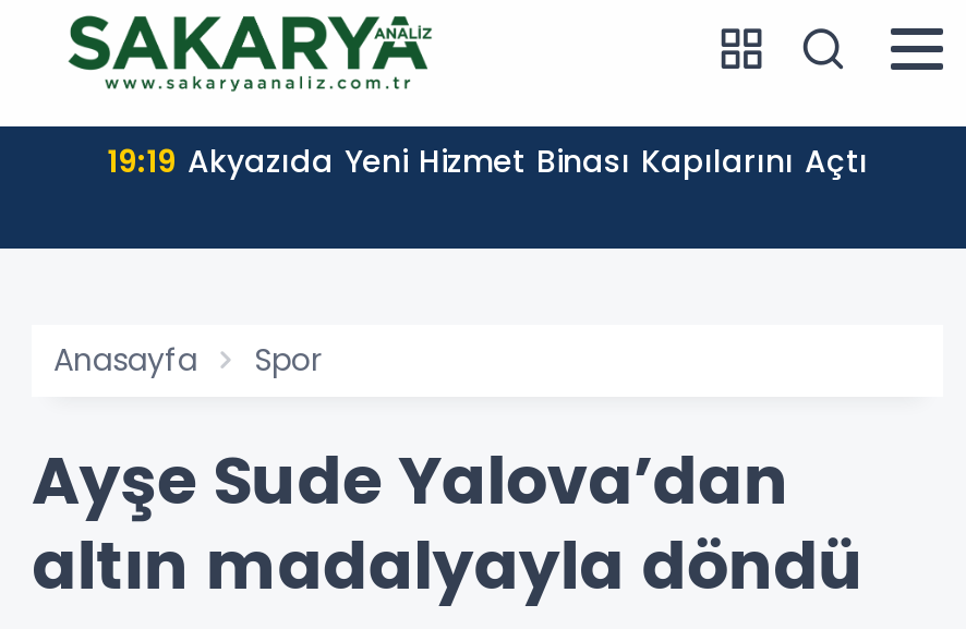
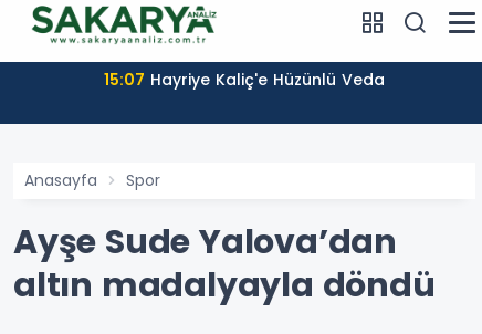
- 19:19 Akyazıda Yeni Hizmet Binası Kapılarını Açtı
+ 15:07 Hayriye Kaliç'e Hüzünlü Veda
